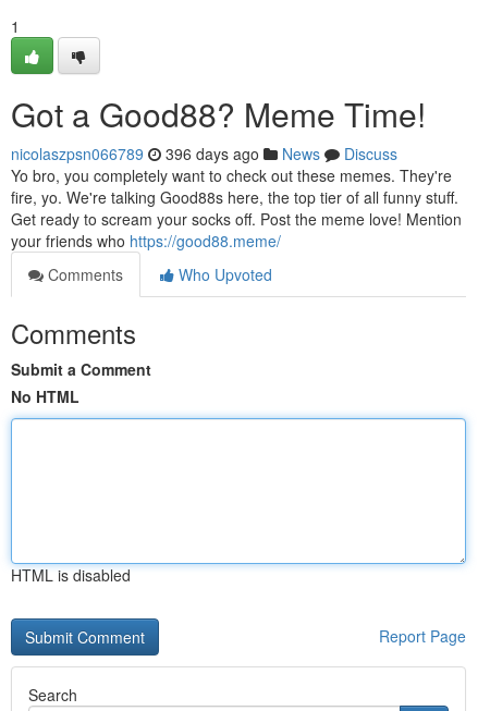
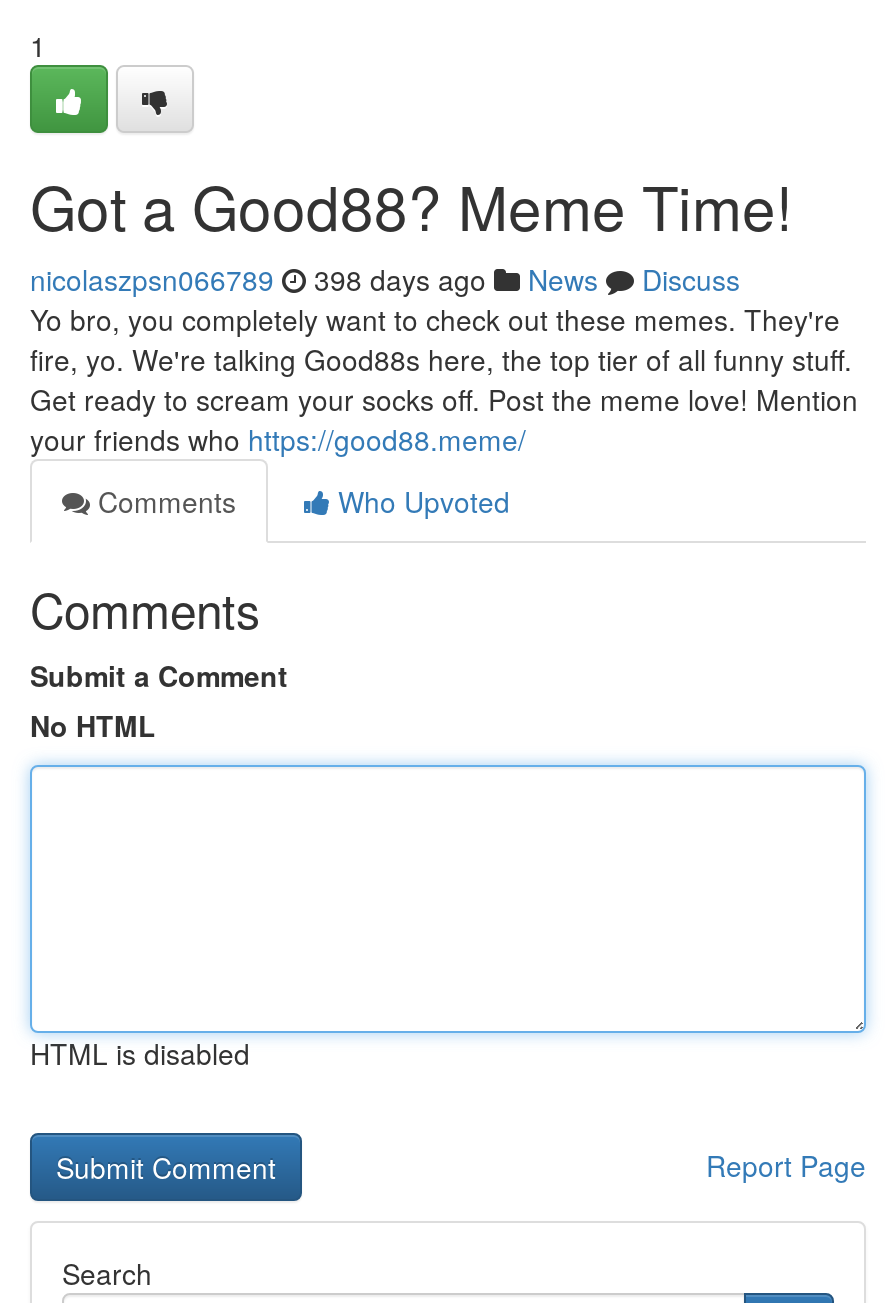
- nicolaszpsn066789 396 days ago News Discuss
+ nicolaszpsn066789 398 days ago News Discuss
